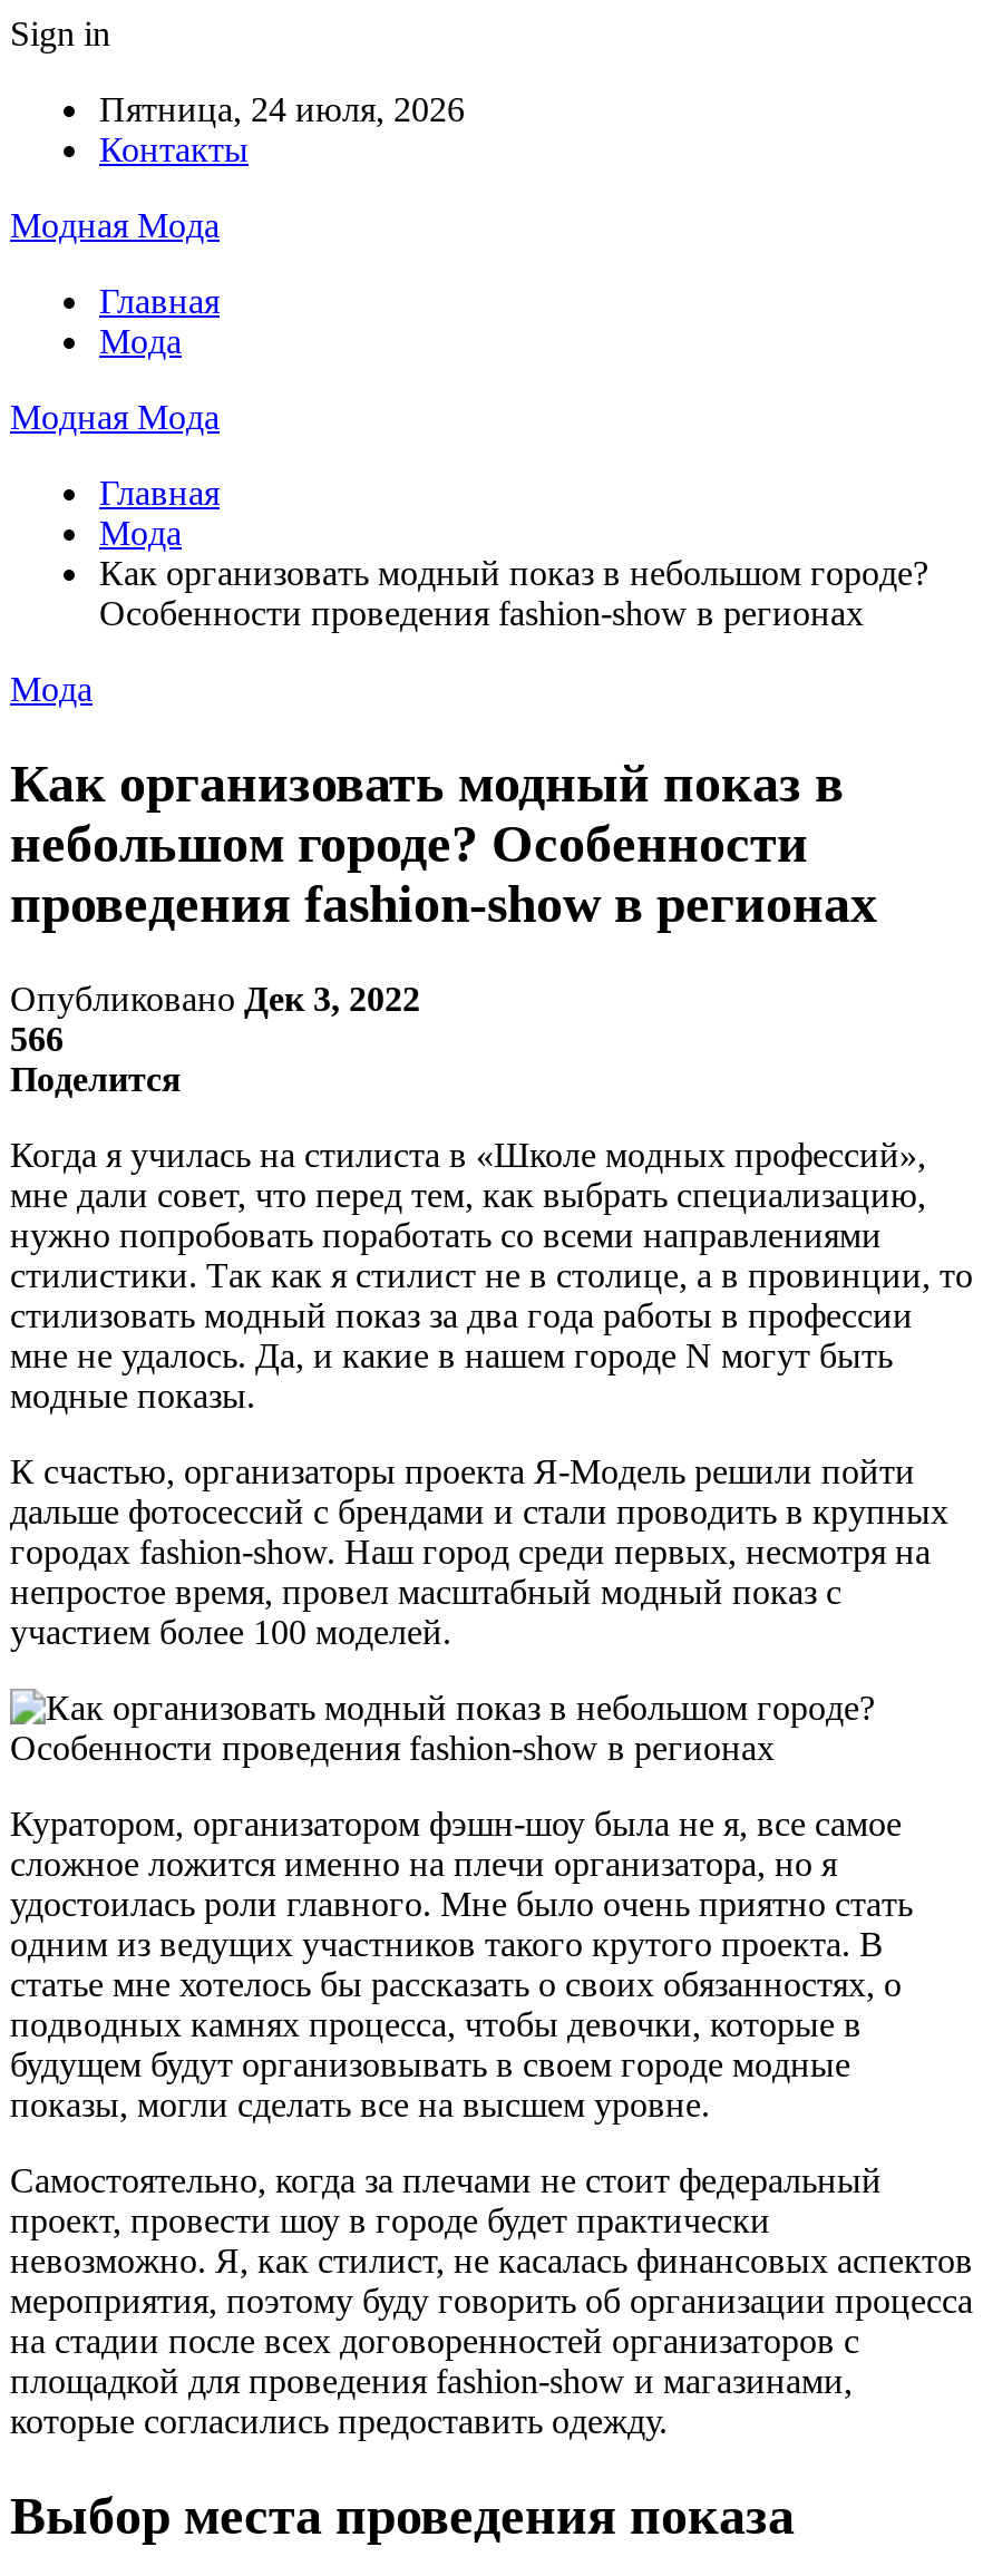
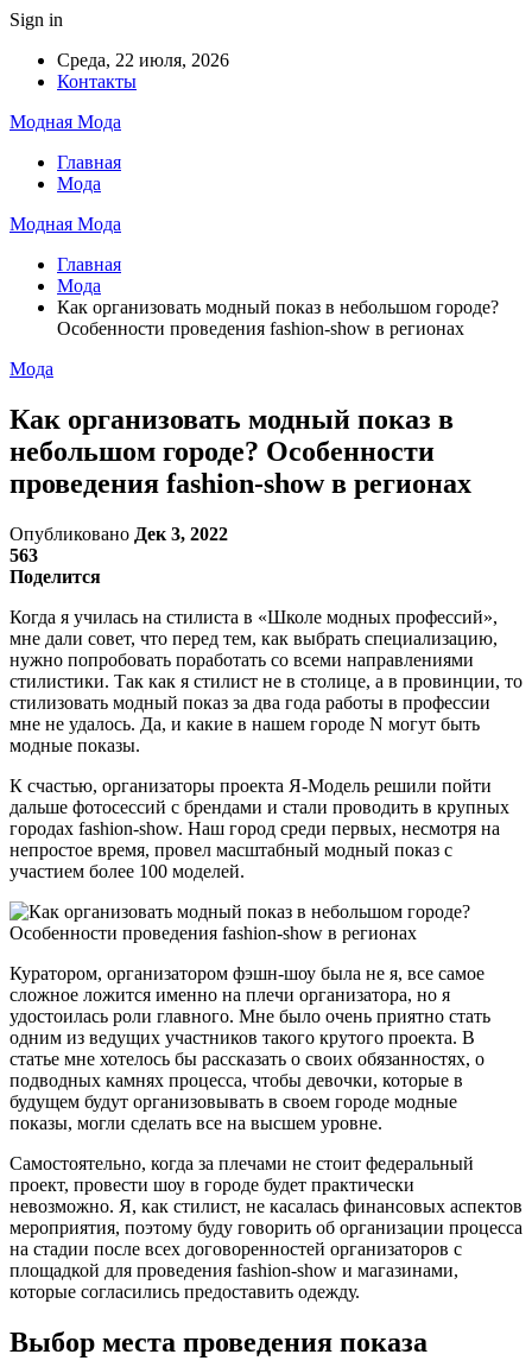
- Пятница, 24 июля, 2026
+ Среда, 22 июля, 2026

- 566
+ 563
